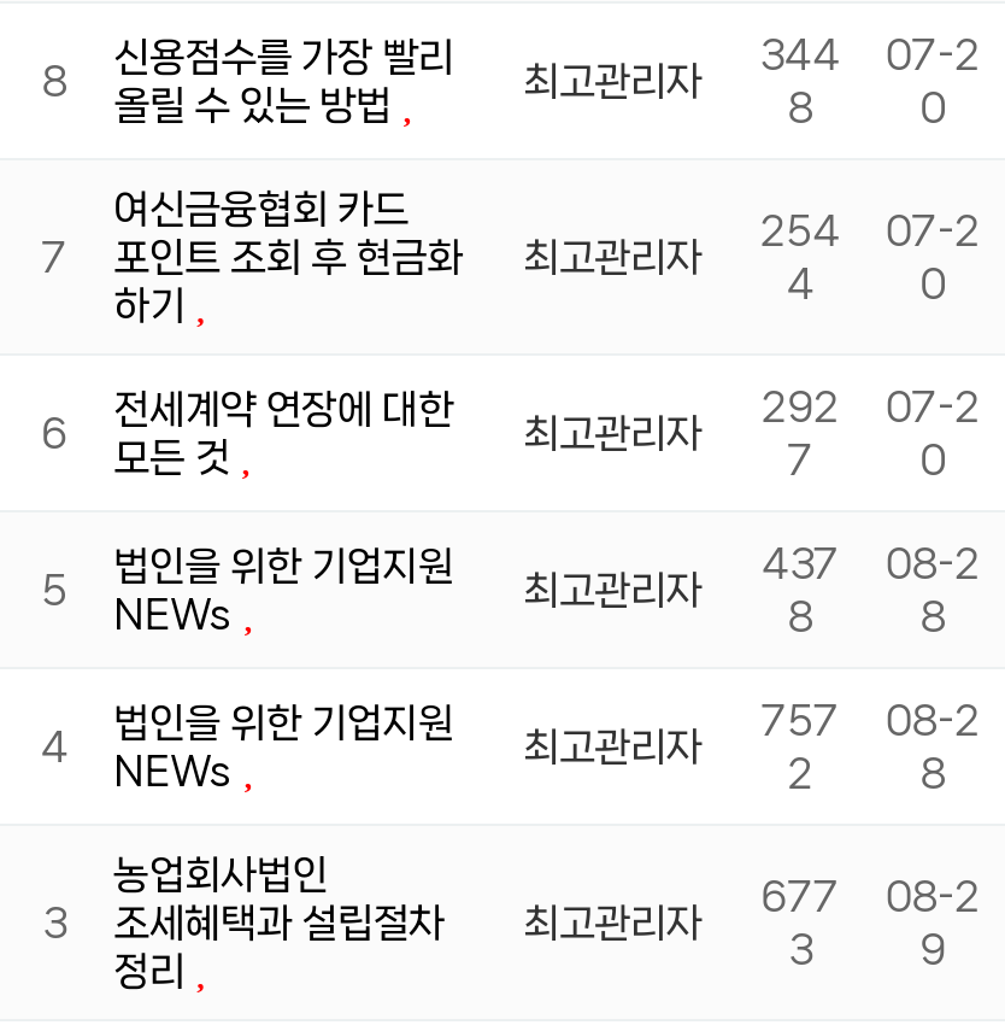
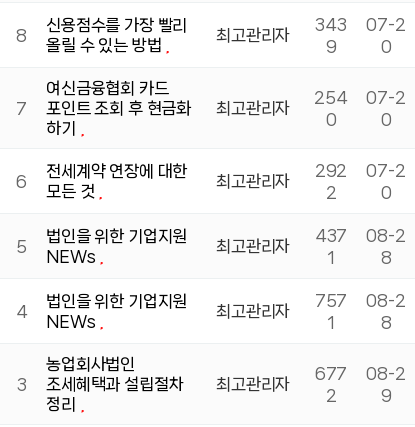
- 344 07-2
+ 343 07-2

- 8
+ 9

- 4
+ 0

- 7
+ 2

- 8
+ 1

- 2
+ 1

- 3
+ 2
